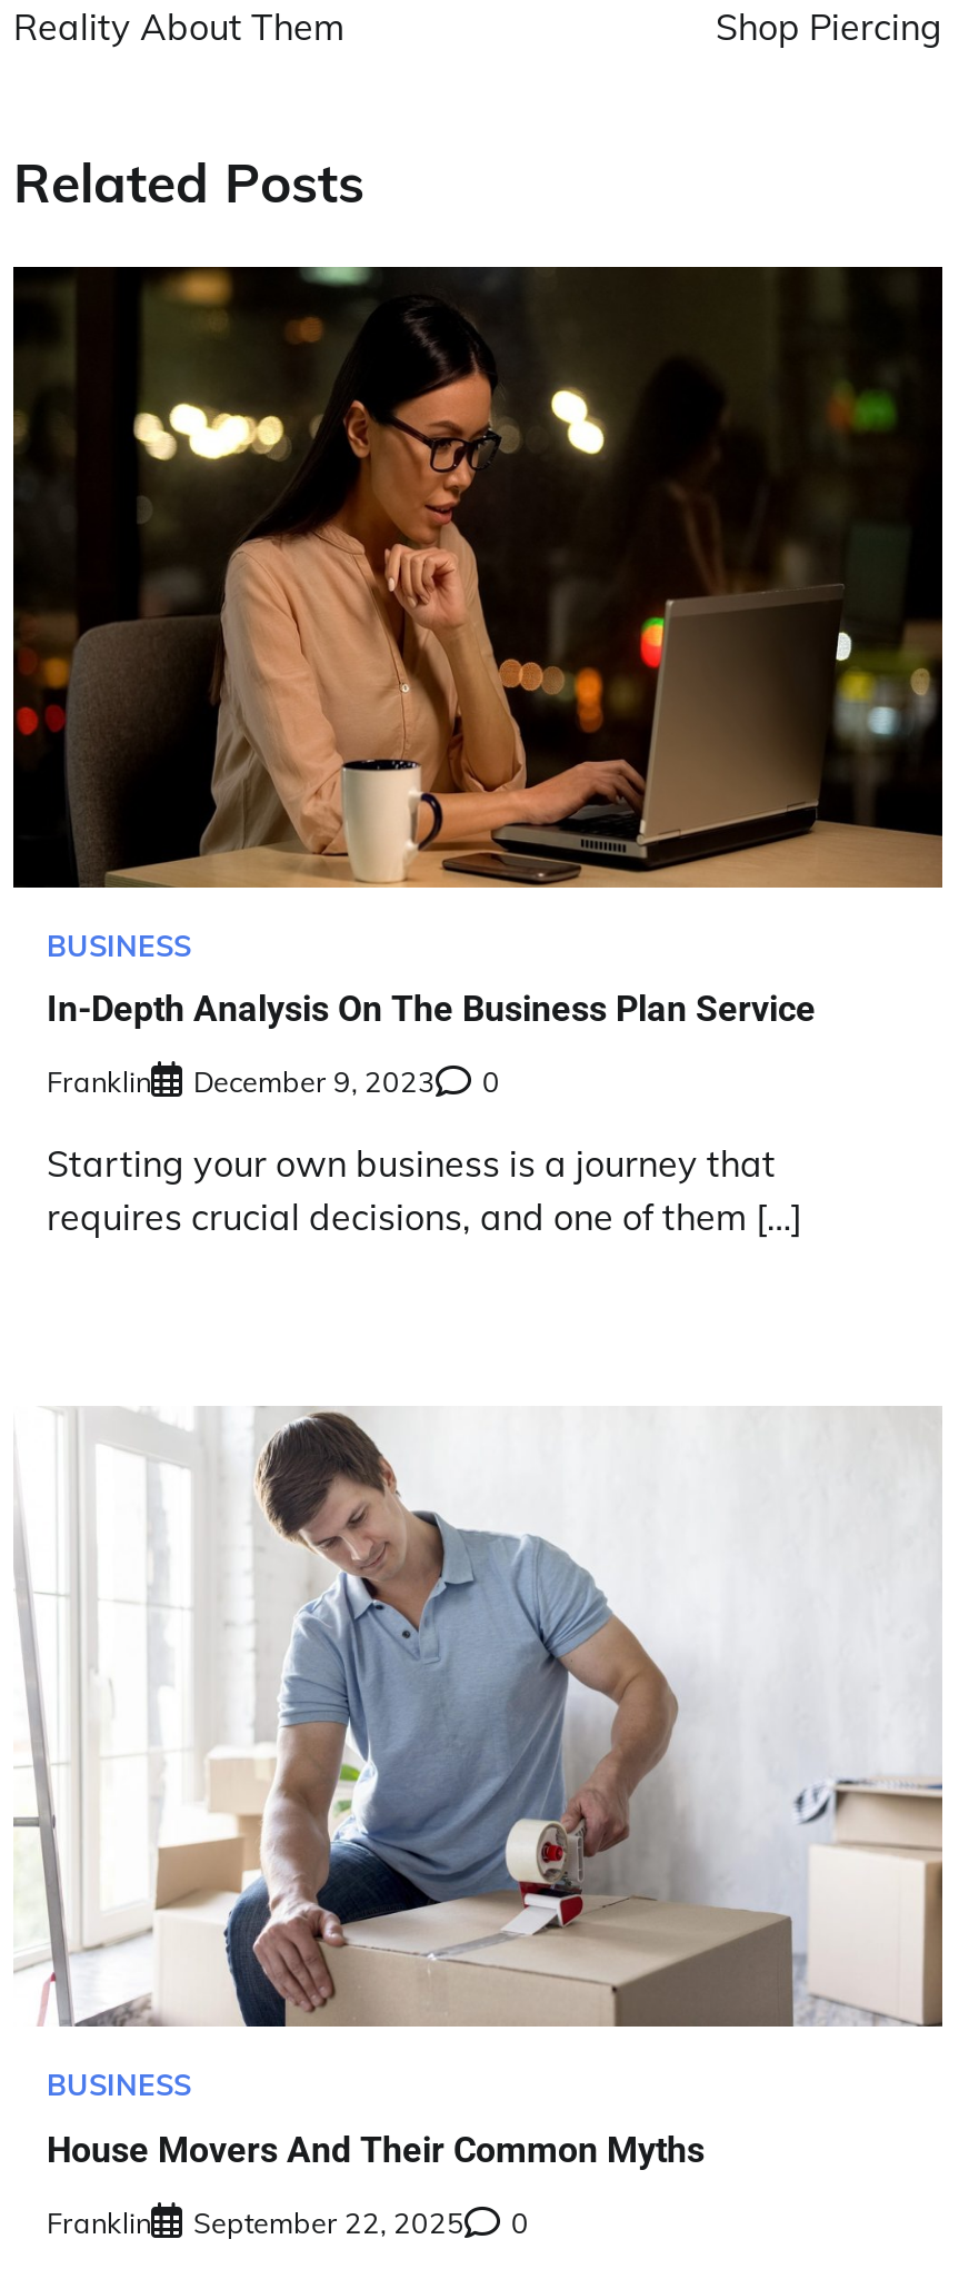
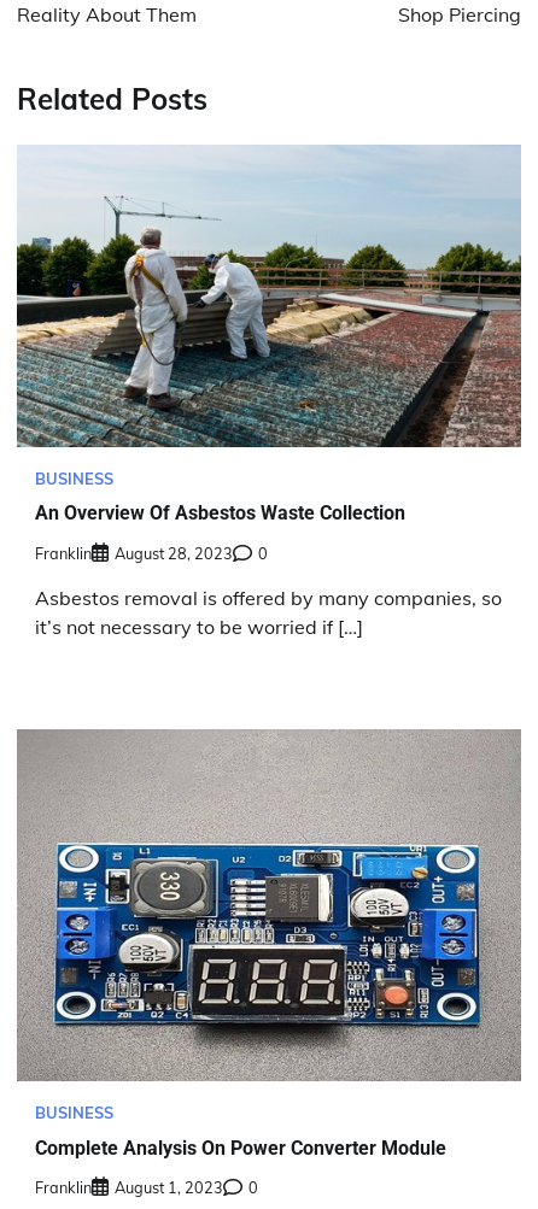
- [image]
+ [image]

- In-Depth Analysis On The Business Plan Service
+ An Overview Of Asbestos Waste Collection

- Franklin December 9, 2023 0
+ Franklin August 28, 2023 0

- Starting your own business is a journey that
- requires crucial decisions, and one of them […]
+ Asbestos removal is offered by many companies, so
+ it’s not necessary to be worried if […]

- [image]
+ [image]

- House Movers And Their Common Myths
+ Complete Analysis On Power Converter Module

- Franklin September 22, 2025 0
+ Franklin August 1, 2023 0
